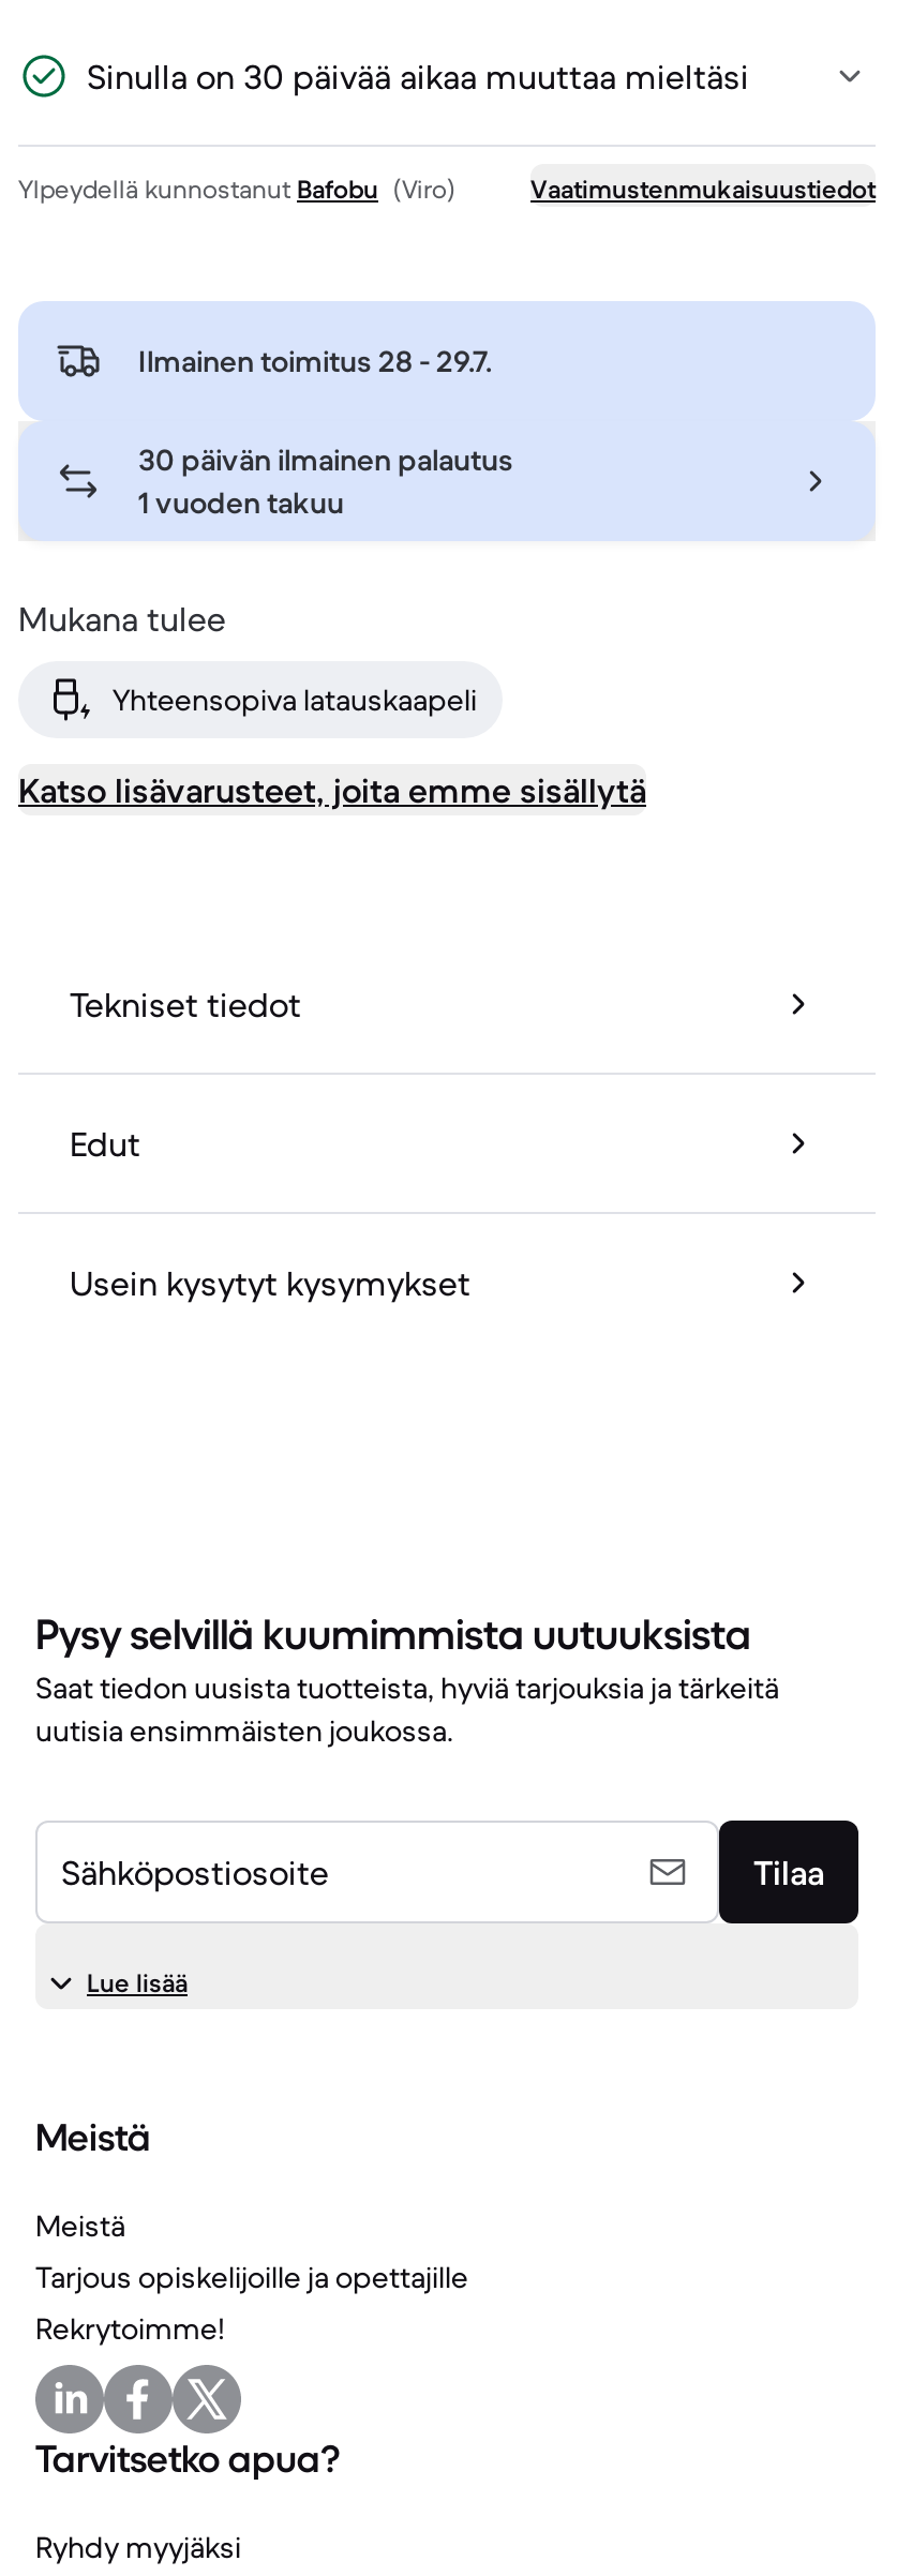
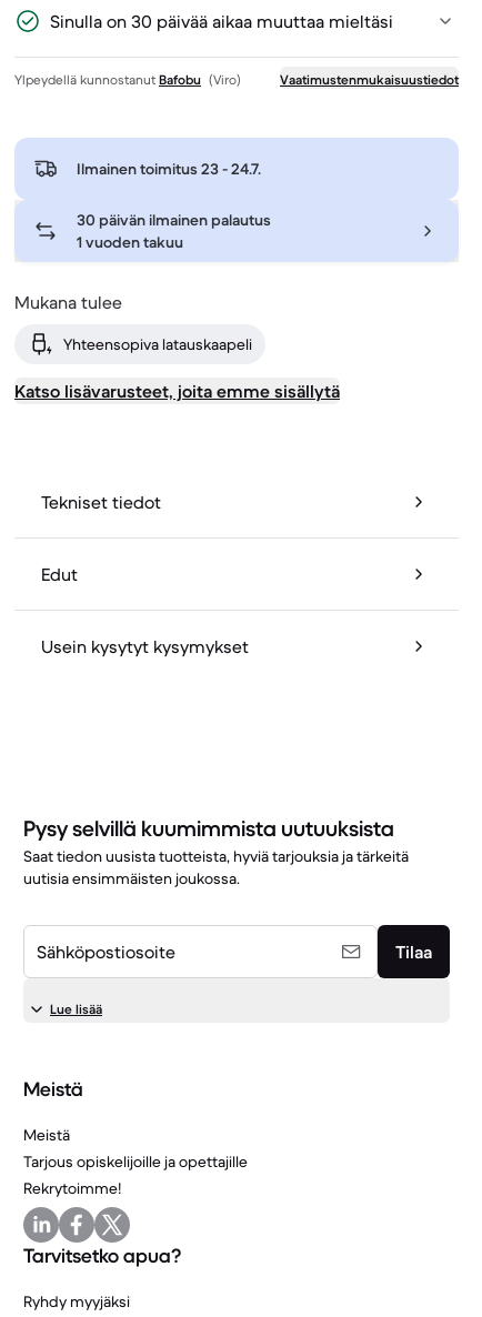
- Ilmainen toimitus 28 - 29.7.
+ Ilmainen toimitus 23 - 24.7.
